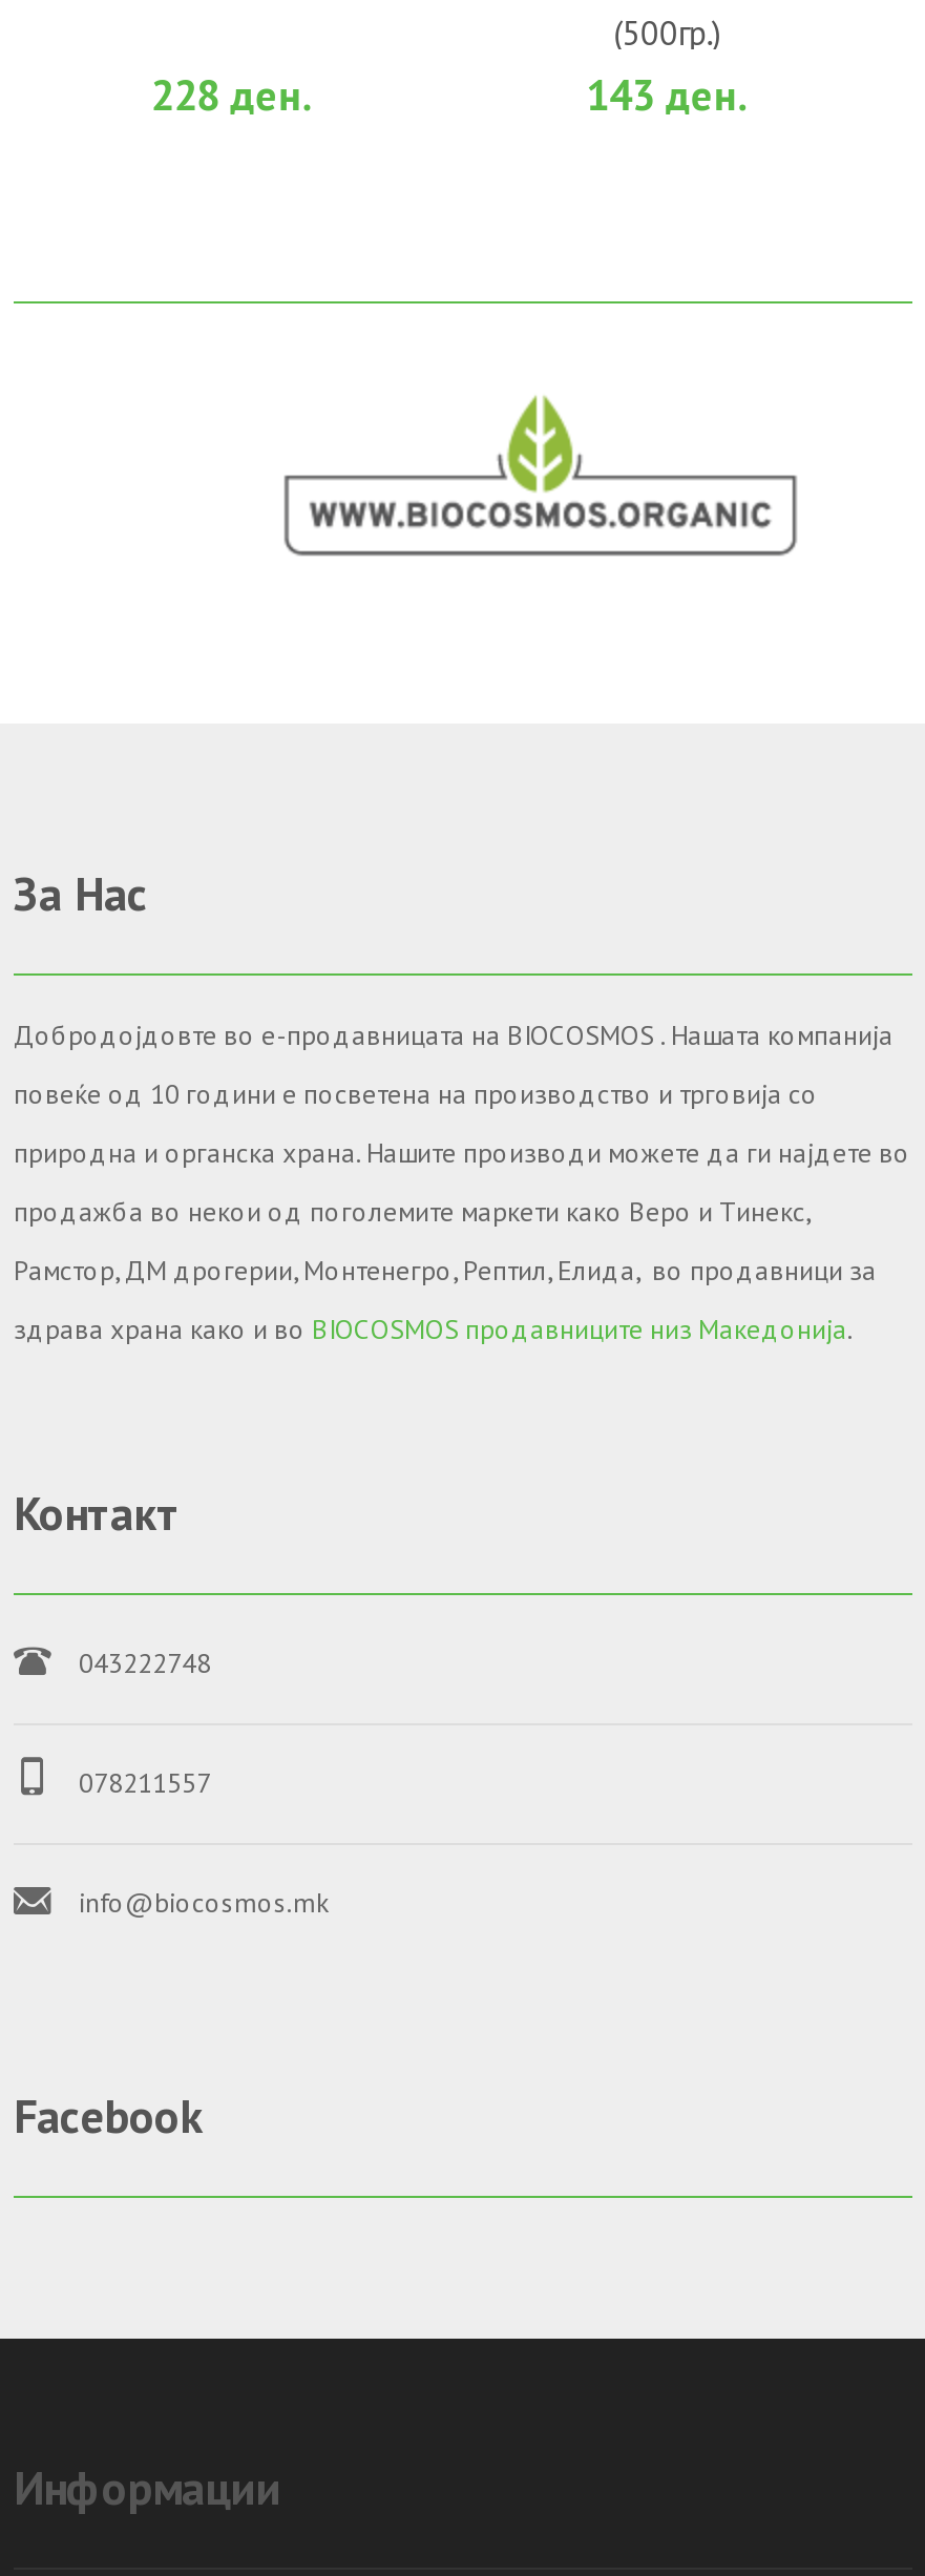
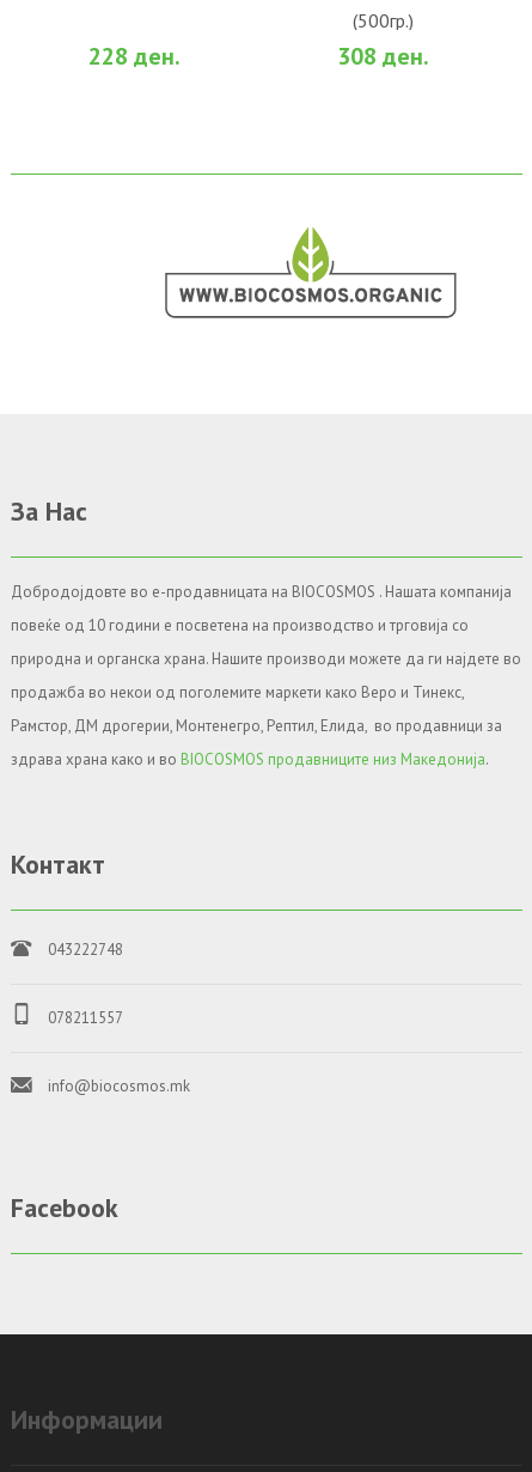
- 143 ден.
+ 308 ден.
